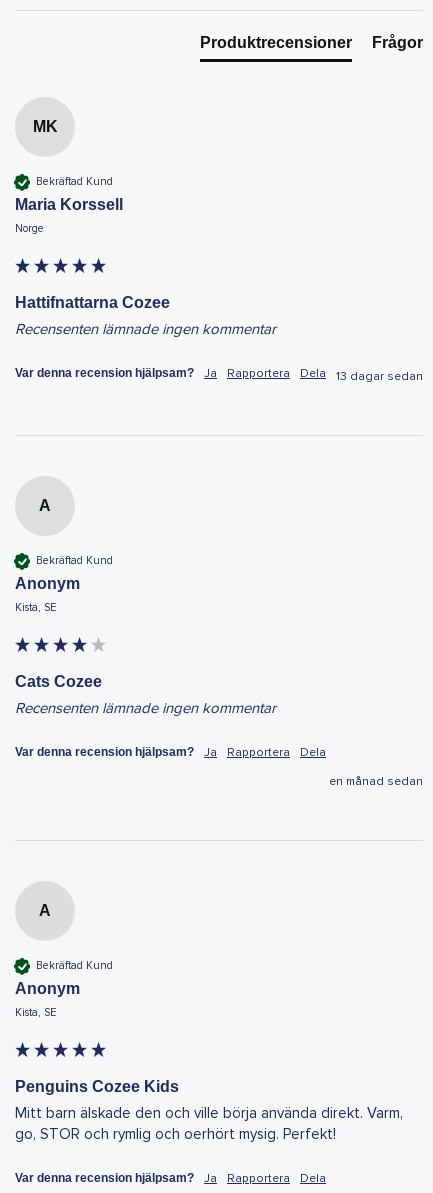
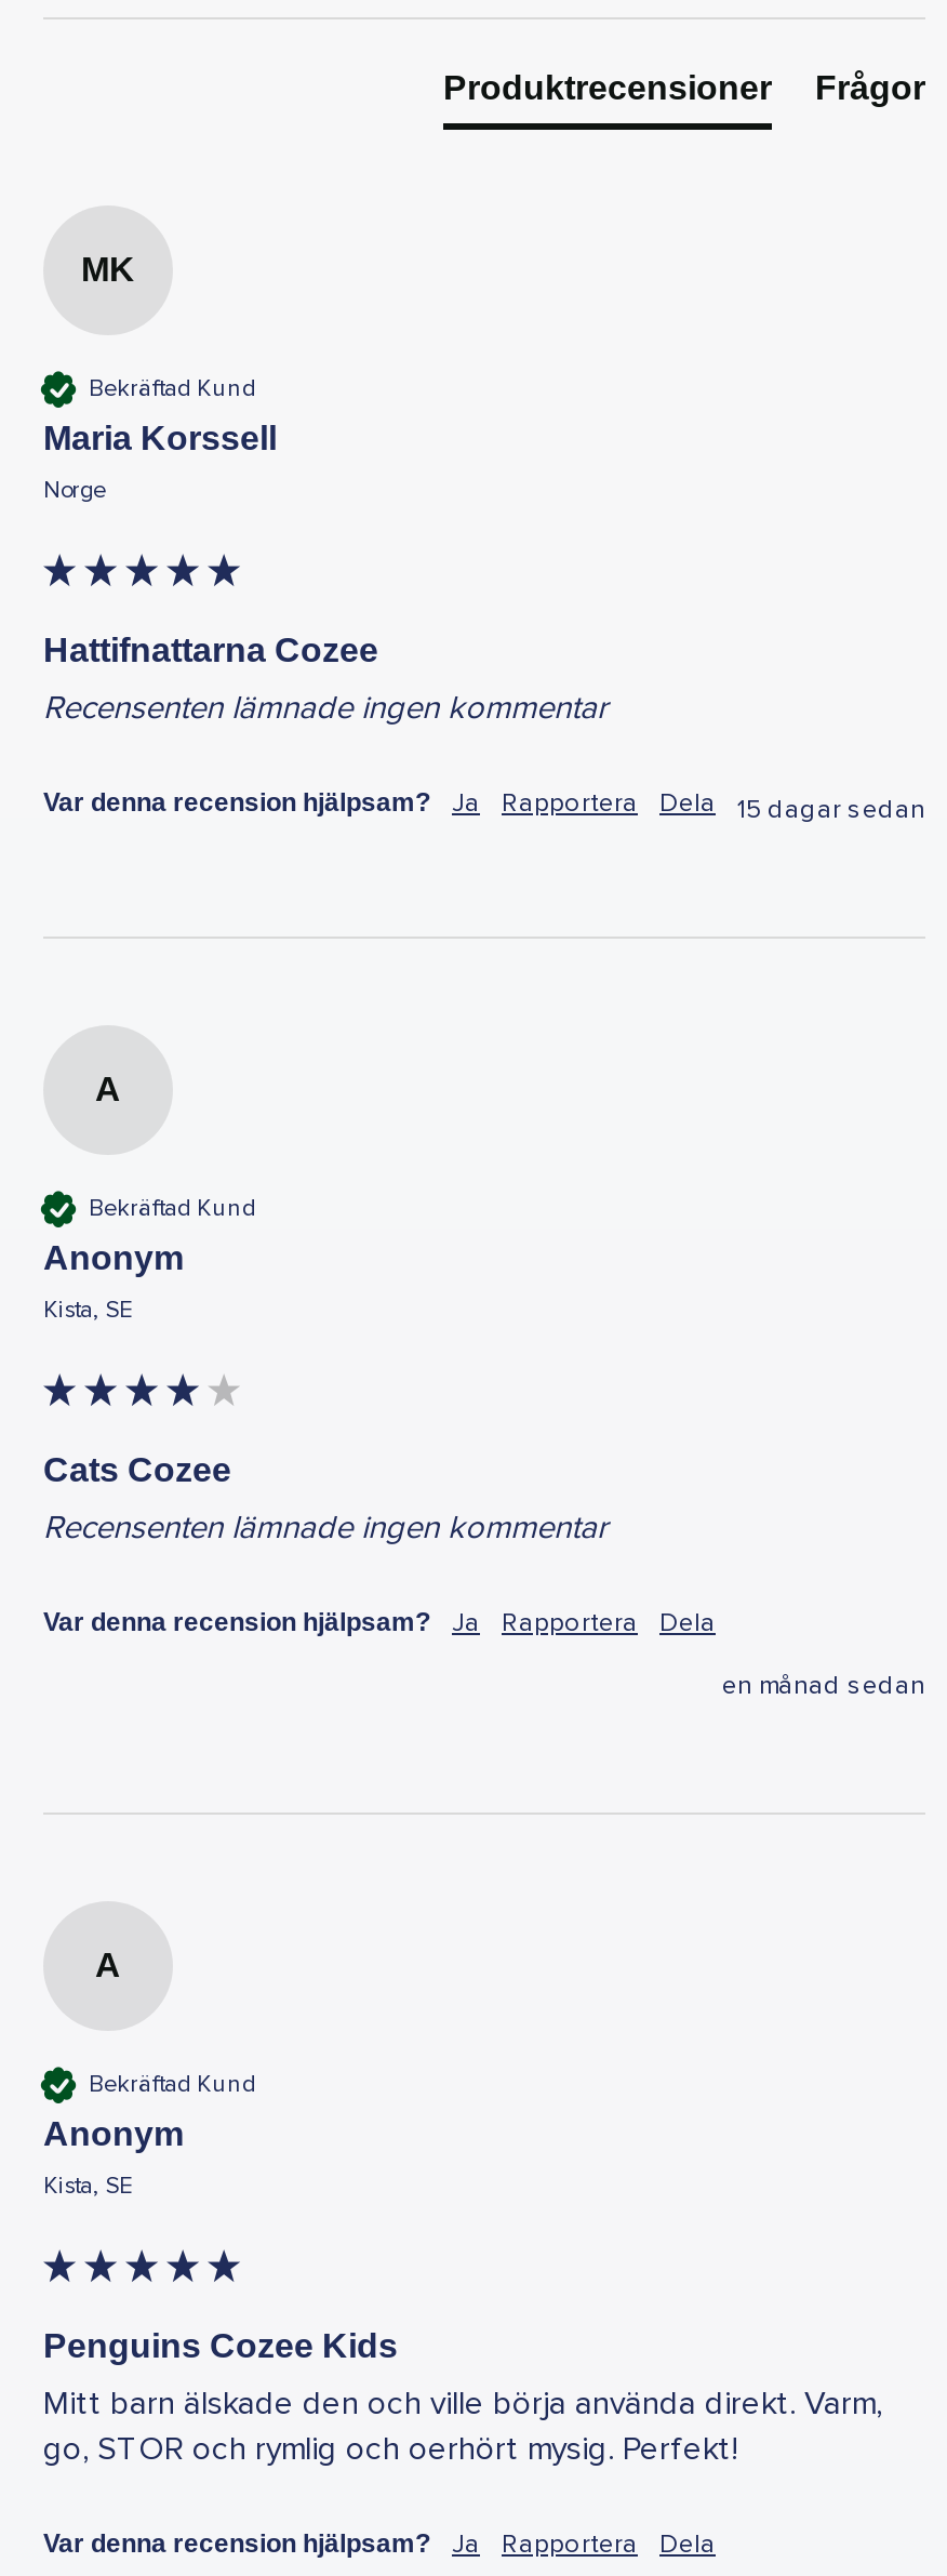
- Var denna recension hjälpsam? Ja Rapportera Dela 13 dagar sedan
+ Var denna recension hjälpsam? Ja Rapportera Dela 15 dagar sedan
